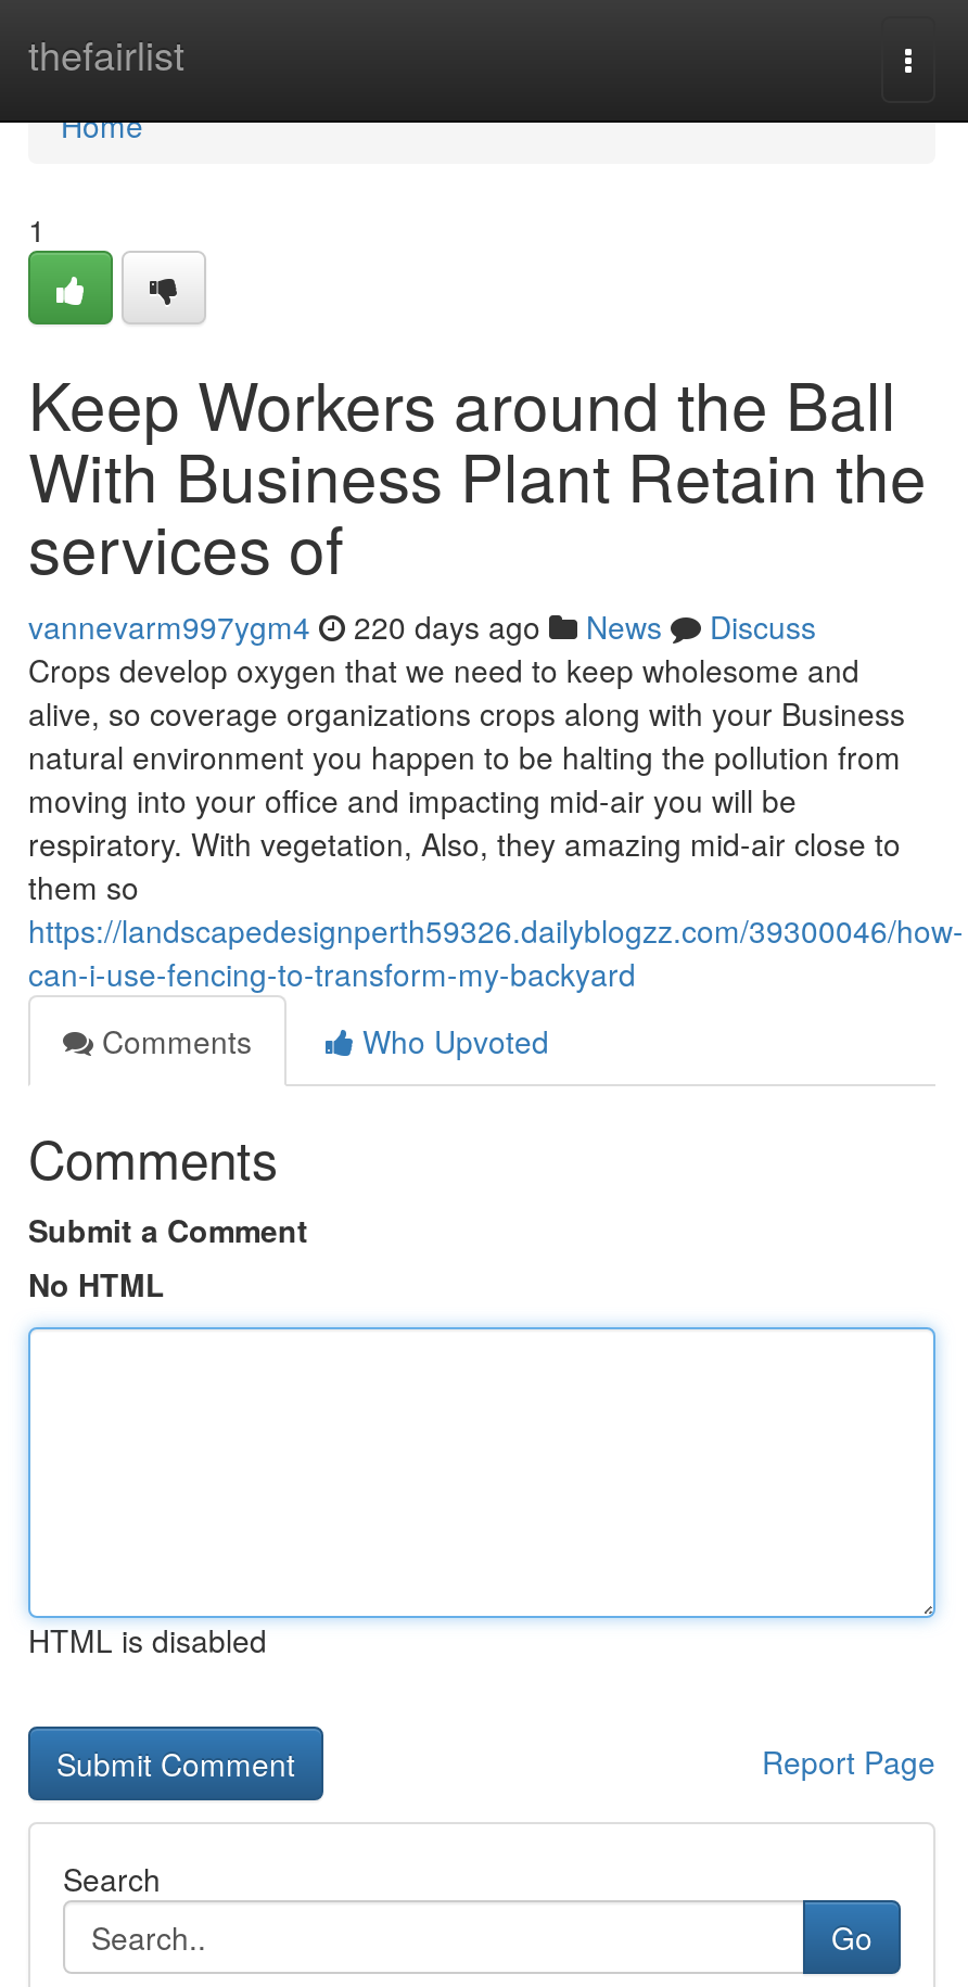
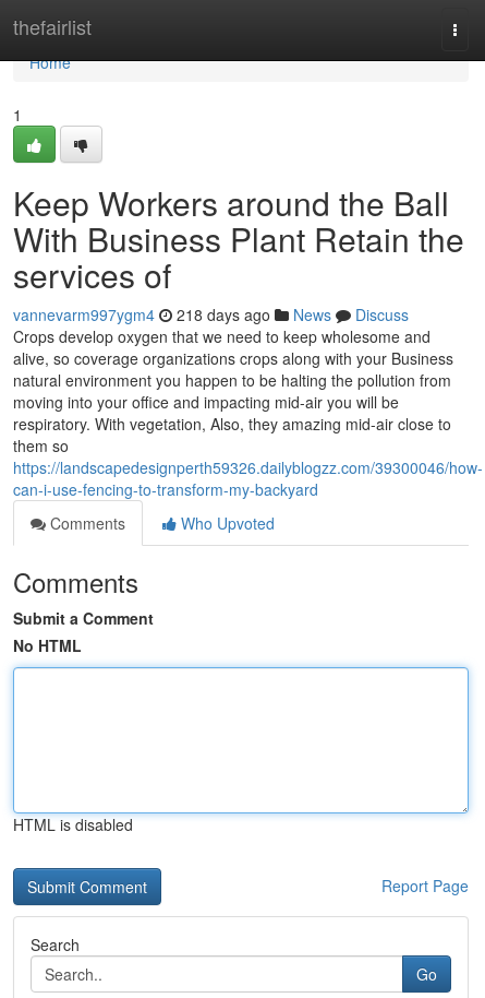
- vannevarm997ygm4 220 days ago News Discuss
+ vannevarm997ygm4 218 days ago News Discuss
